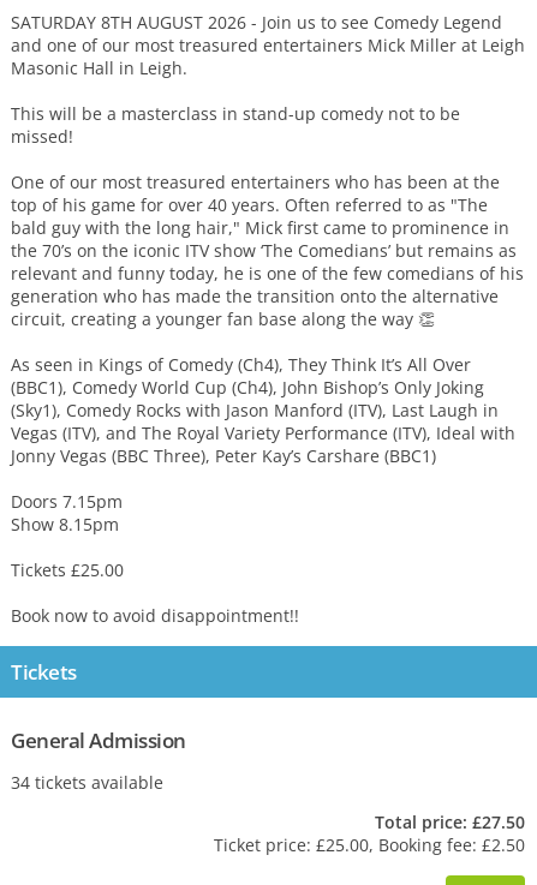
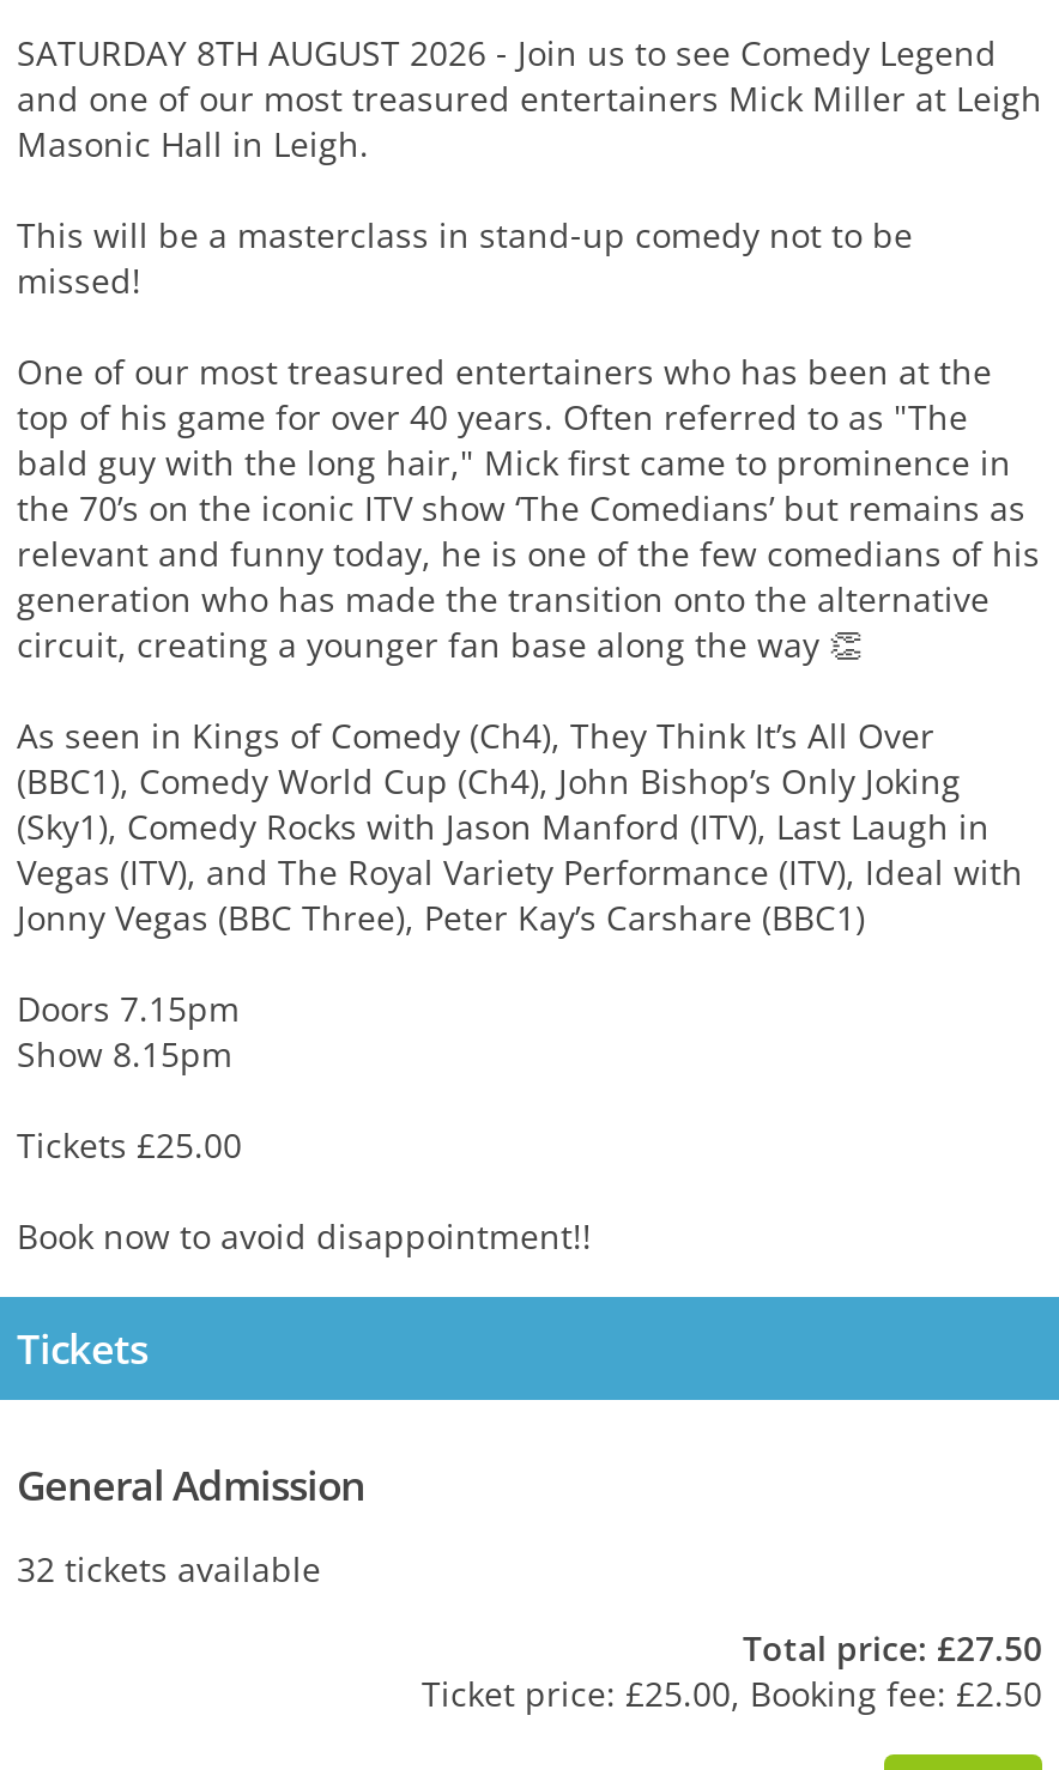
- 34 tickets available
+ 32 tickets available
